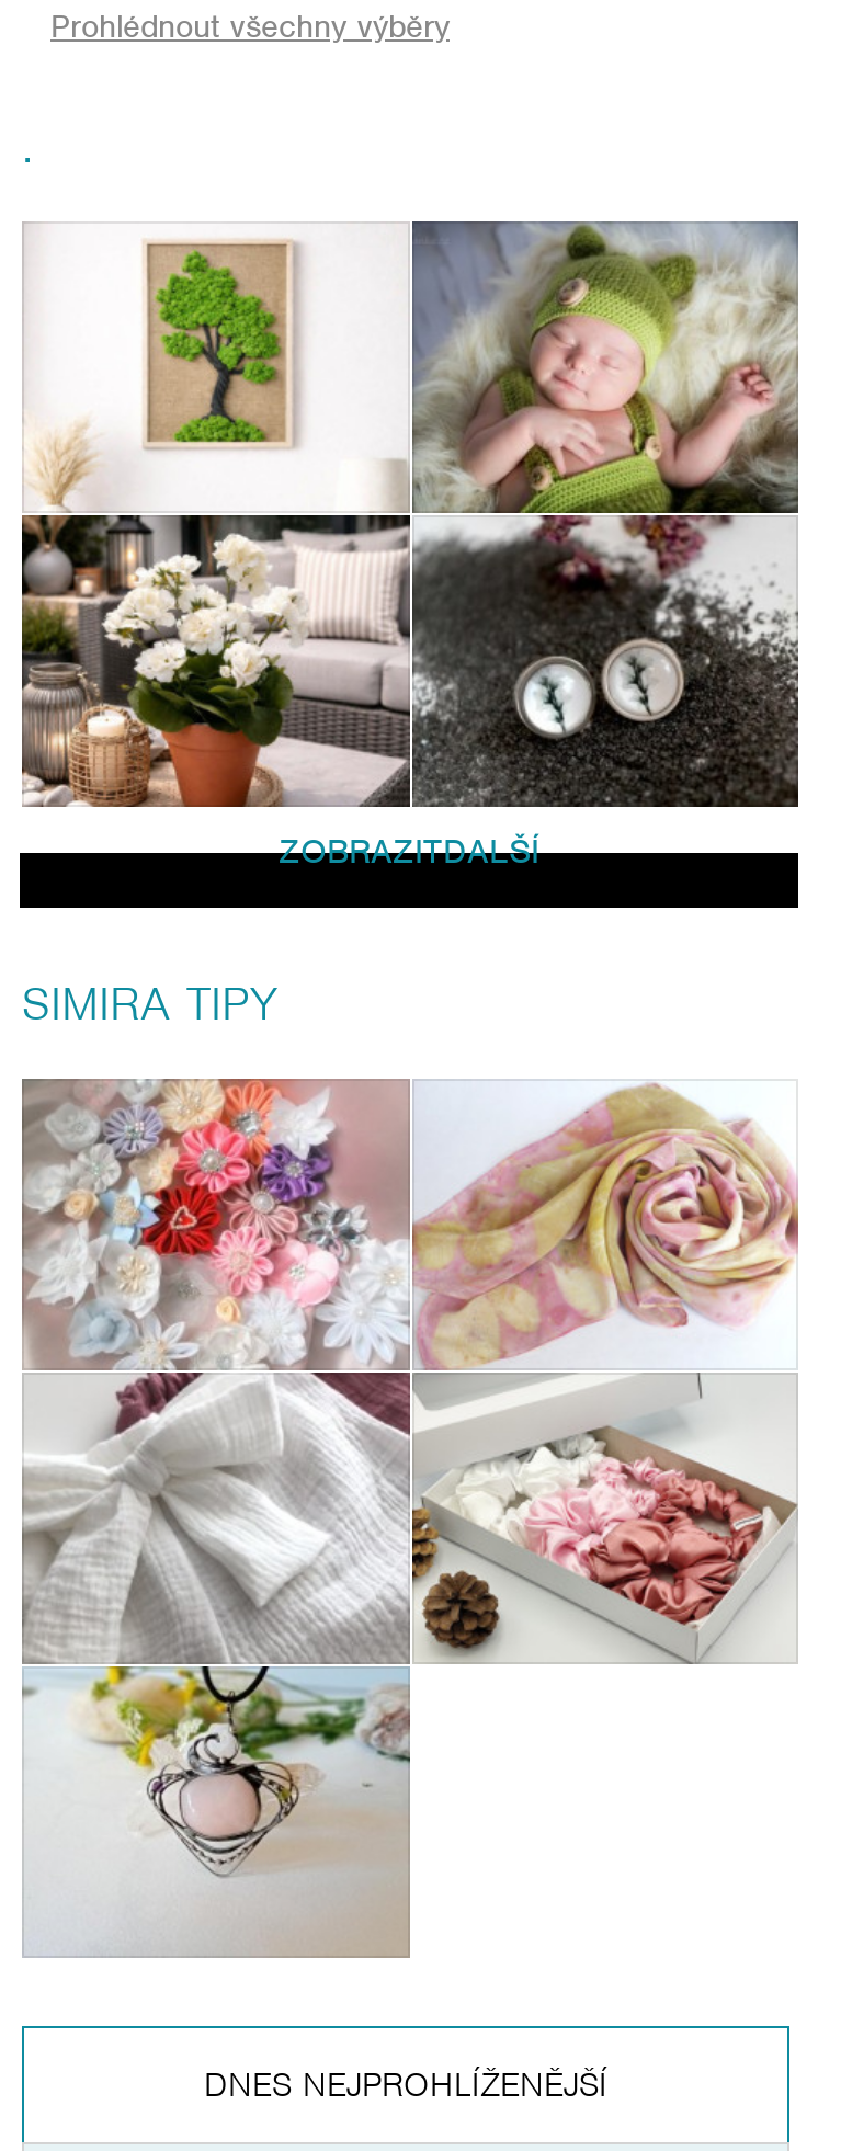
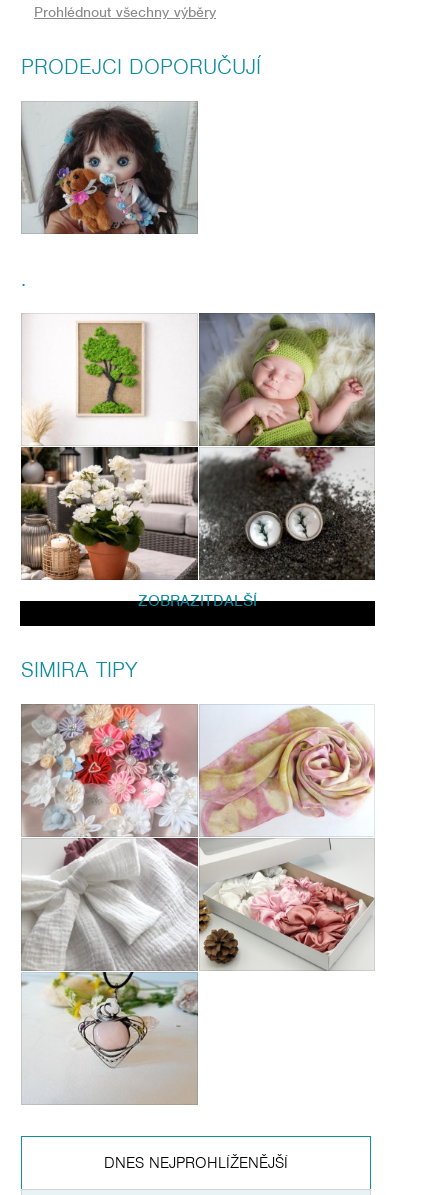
+ PRODEJCI DOPORUČUJÍ

+ [image]
